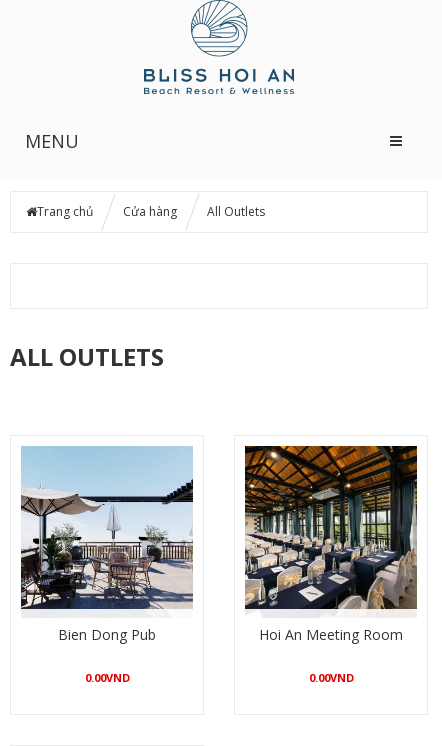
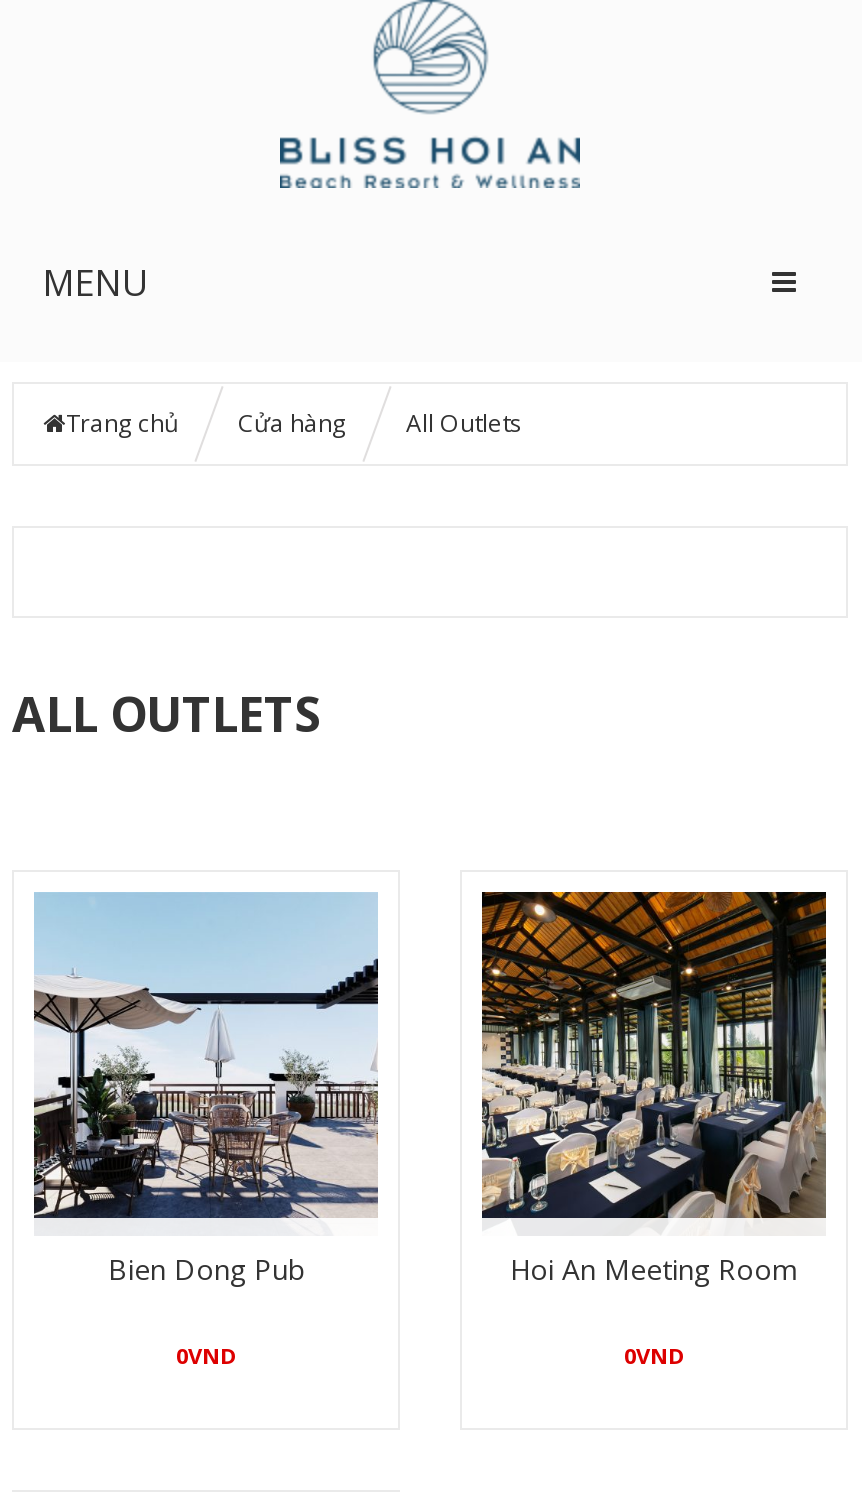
- 0.00VND
+ 0VND

- 0.00VND
+ 0VND
